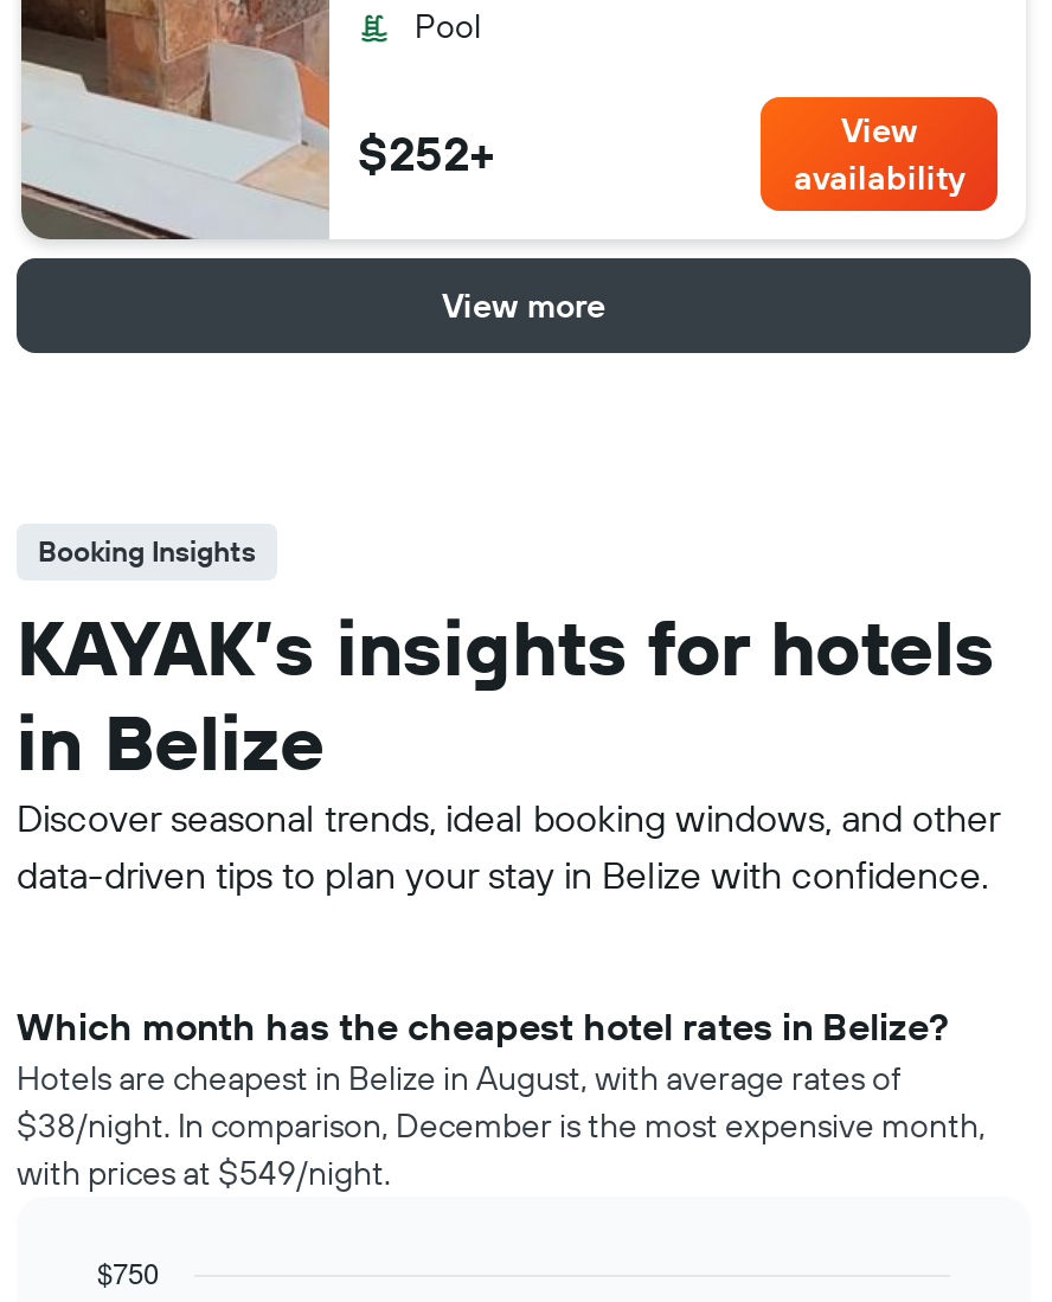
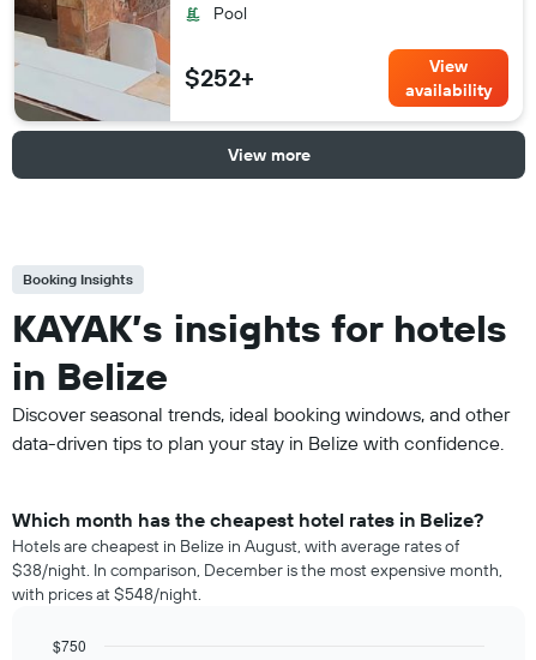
- with prices at $549/night.
+ with prices at $548/night.
